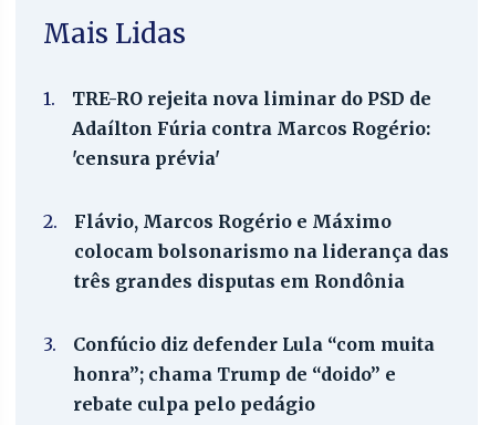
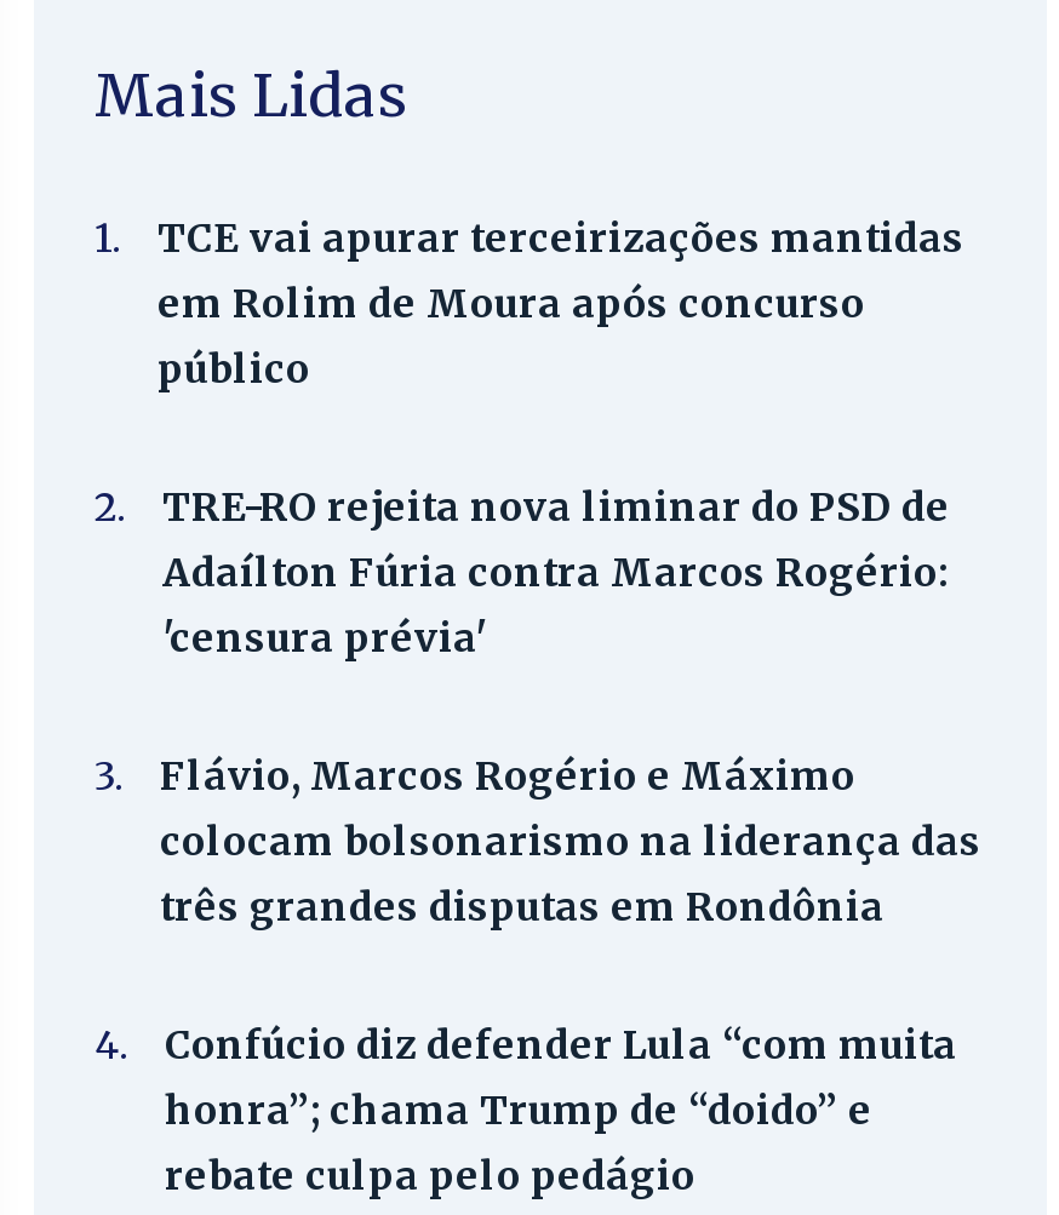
+ TCE vai apurar terceirizações mantidas
+ em Rolim de Moura após concurso
+ público
+ 2.

- 2. Flávio, Marcos Rogério e Máximo
+ 3. Flávio, Marcos Rogério e Máximo

- 3. Confúcio diz defender Lula “com muita
+ 4. Confúcio diz defender Lula “com muita
